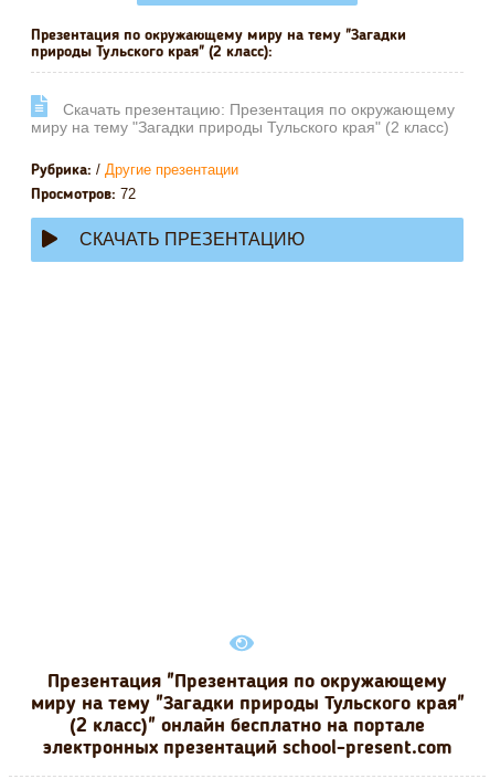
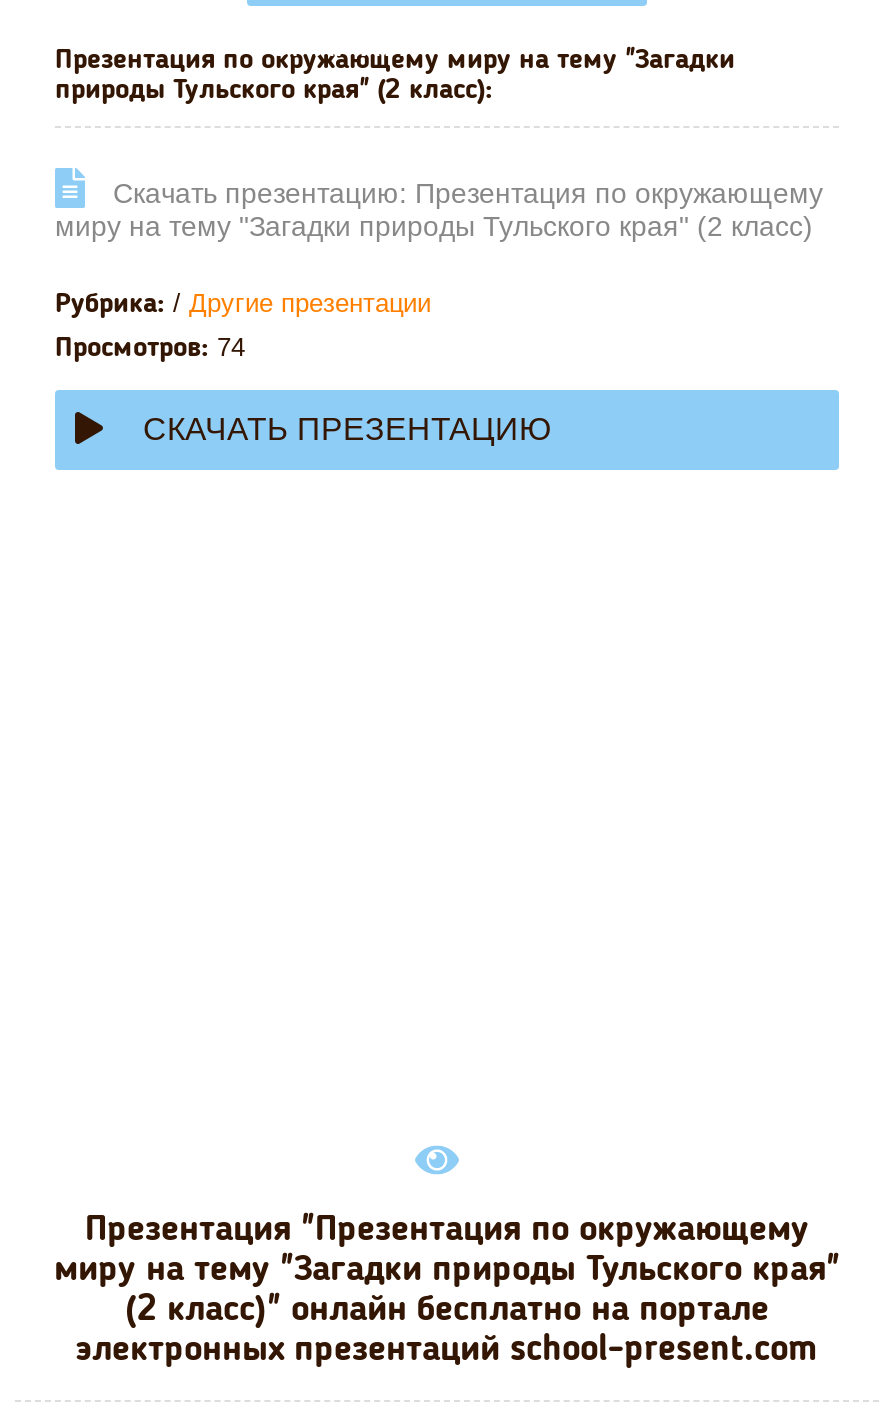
- Просмотров: 72
+ Просмотров: 74
